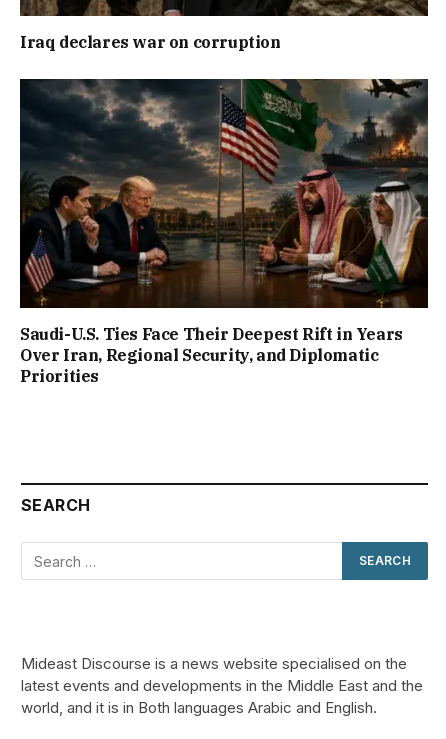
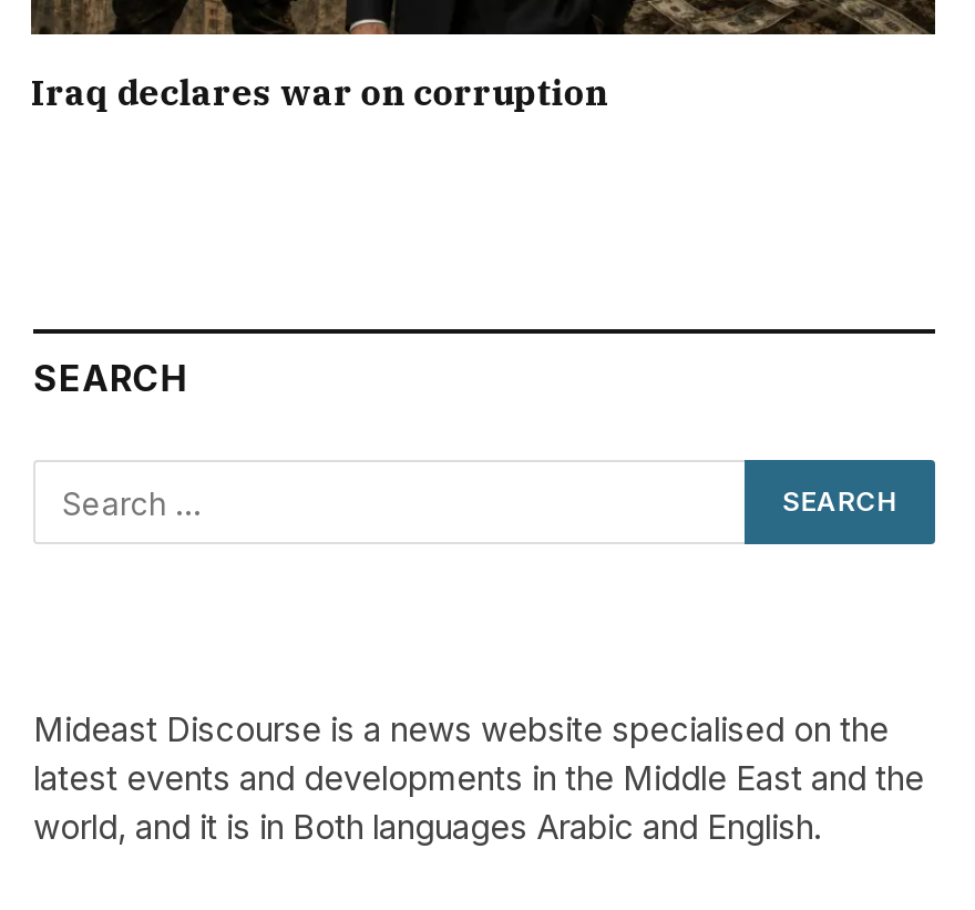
- [image]
- Saudi-U.S. Ties Face Their Deepest Rift in Years
- Over Iran, Regional Security, and Diplomatic
- Priorities
